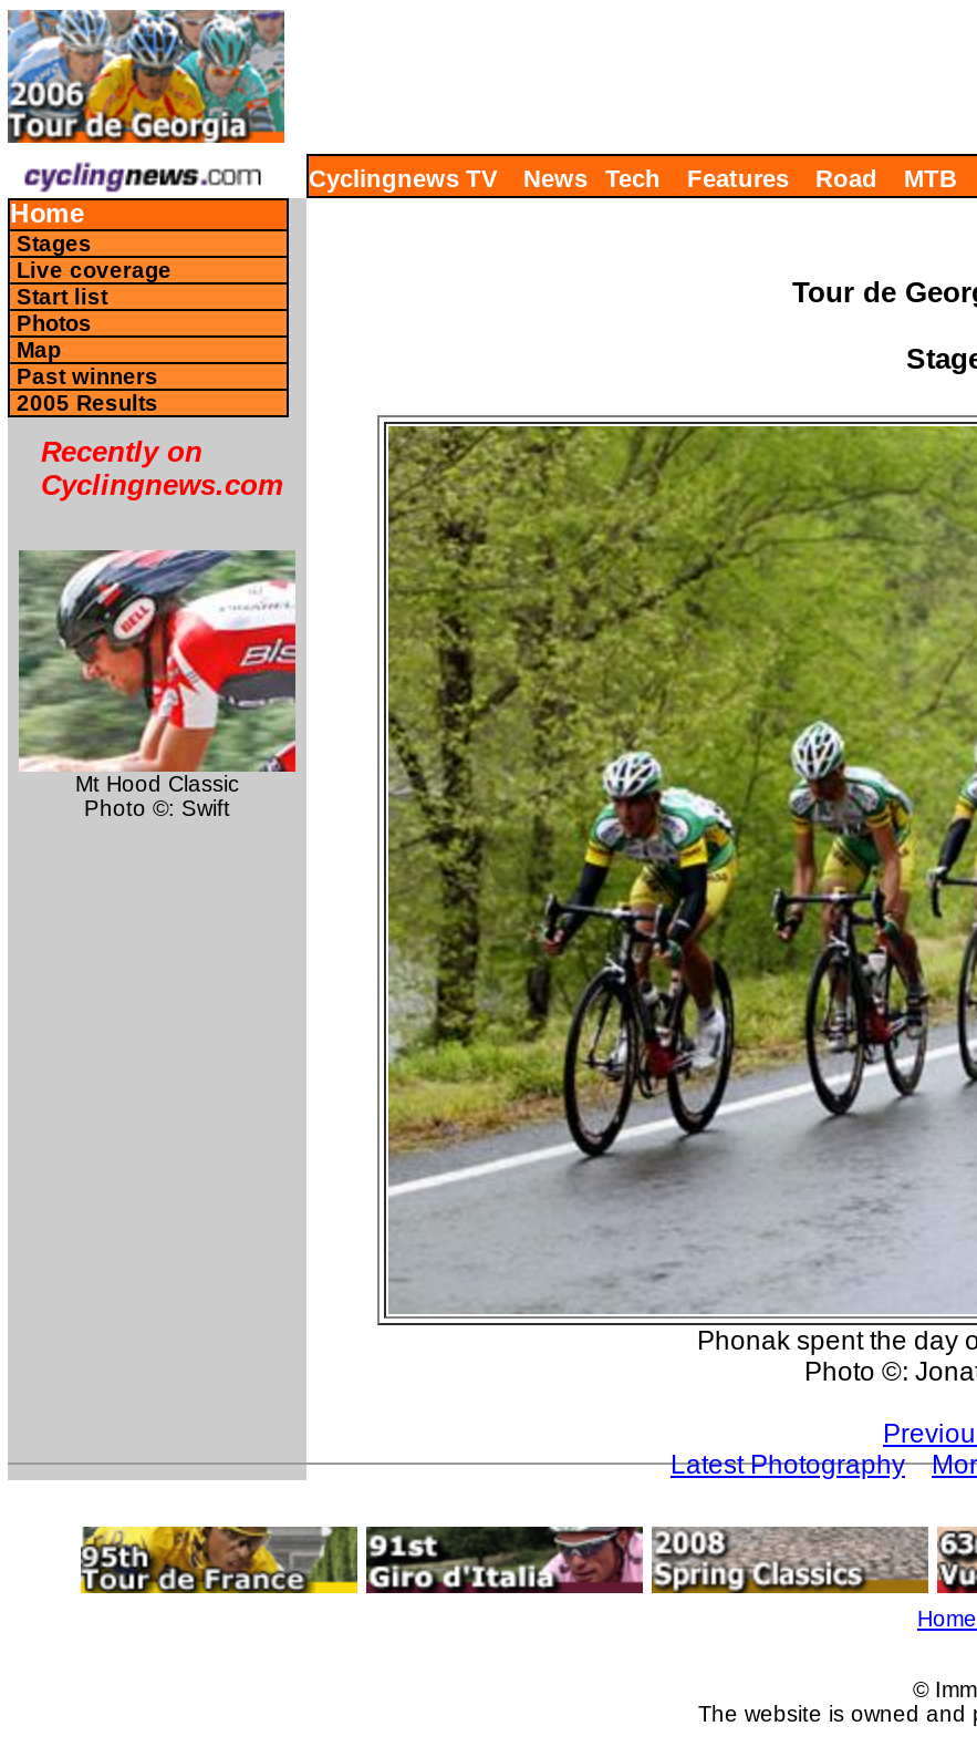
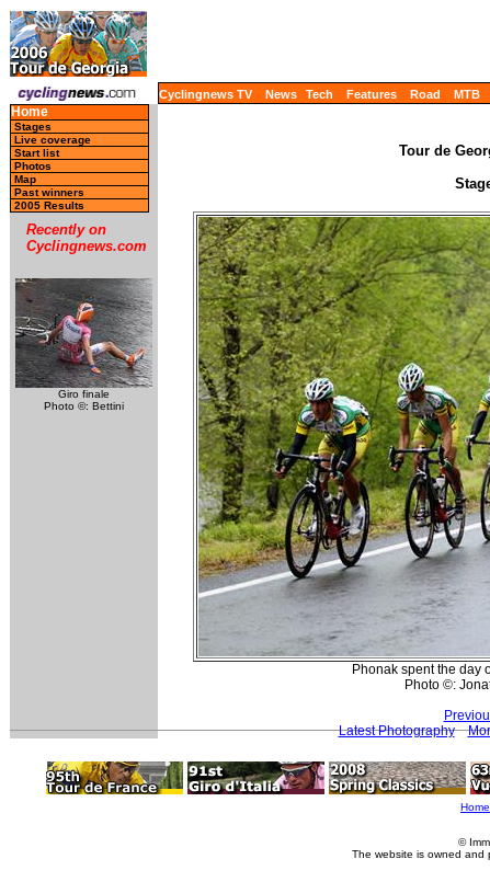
- [image]
- Mt Hood Classic
- Photo ©: Swift
+ [image]
+ Giro finale
+ Photo ©: Bettini
